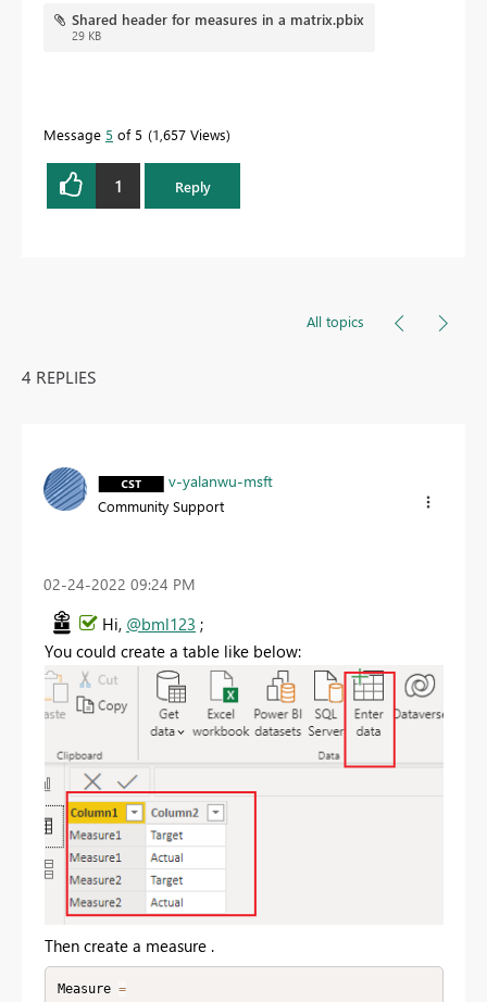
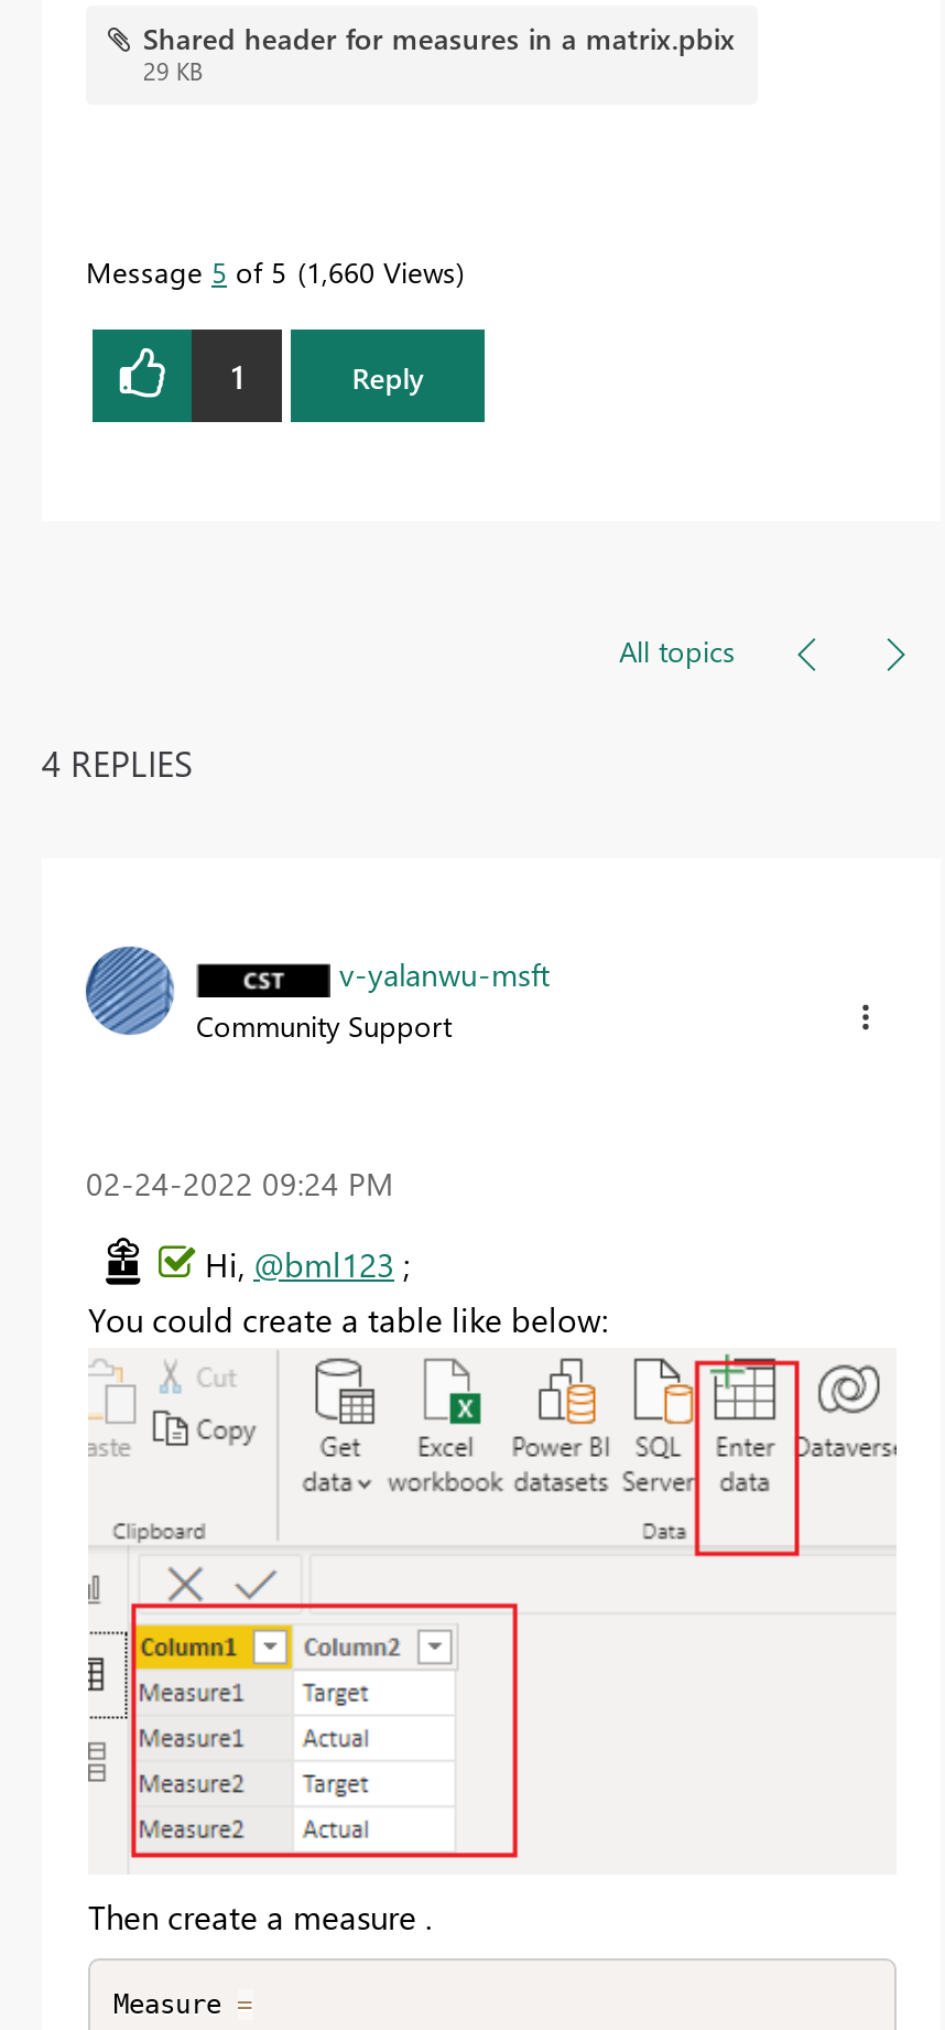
- Message 5 of 5 1,657 Views
+ Message 5 of 5 1,660 Views
